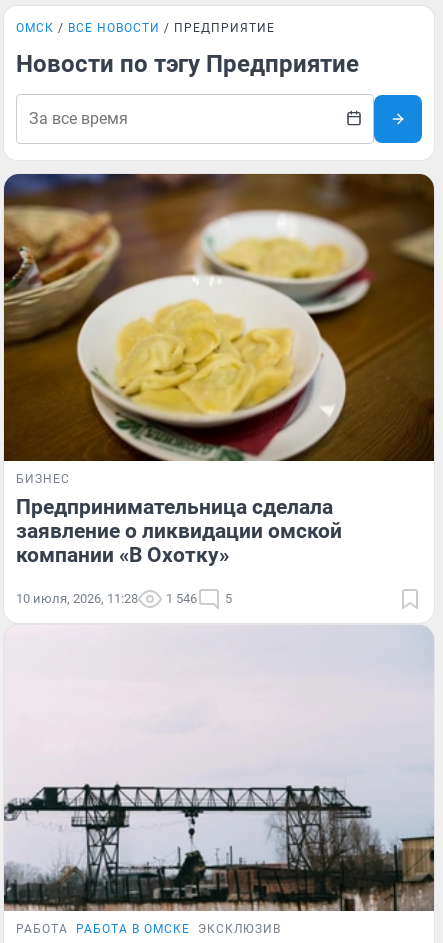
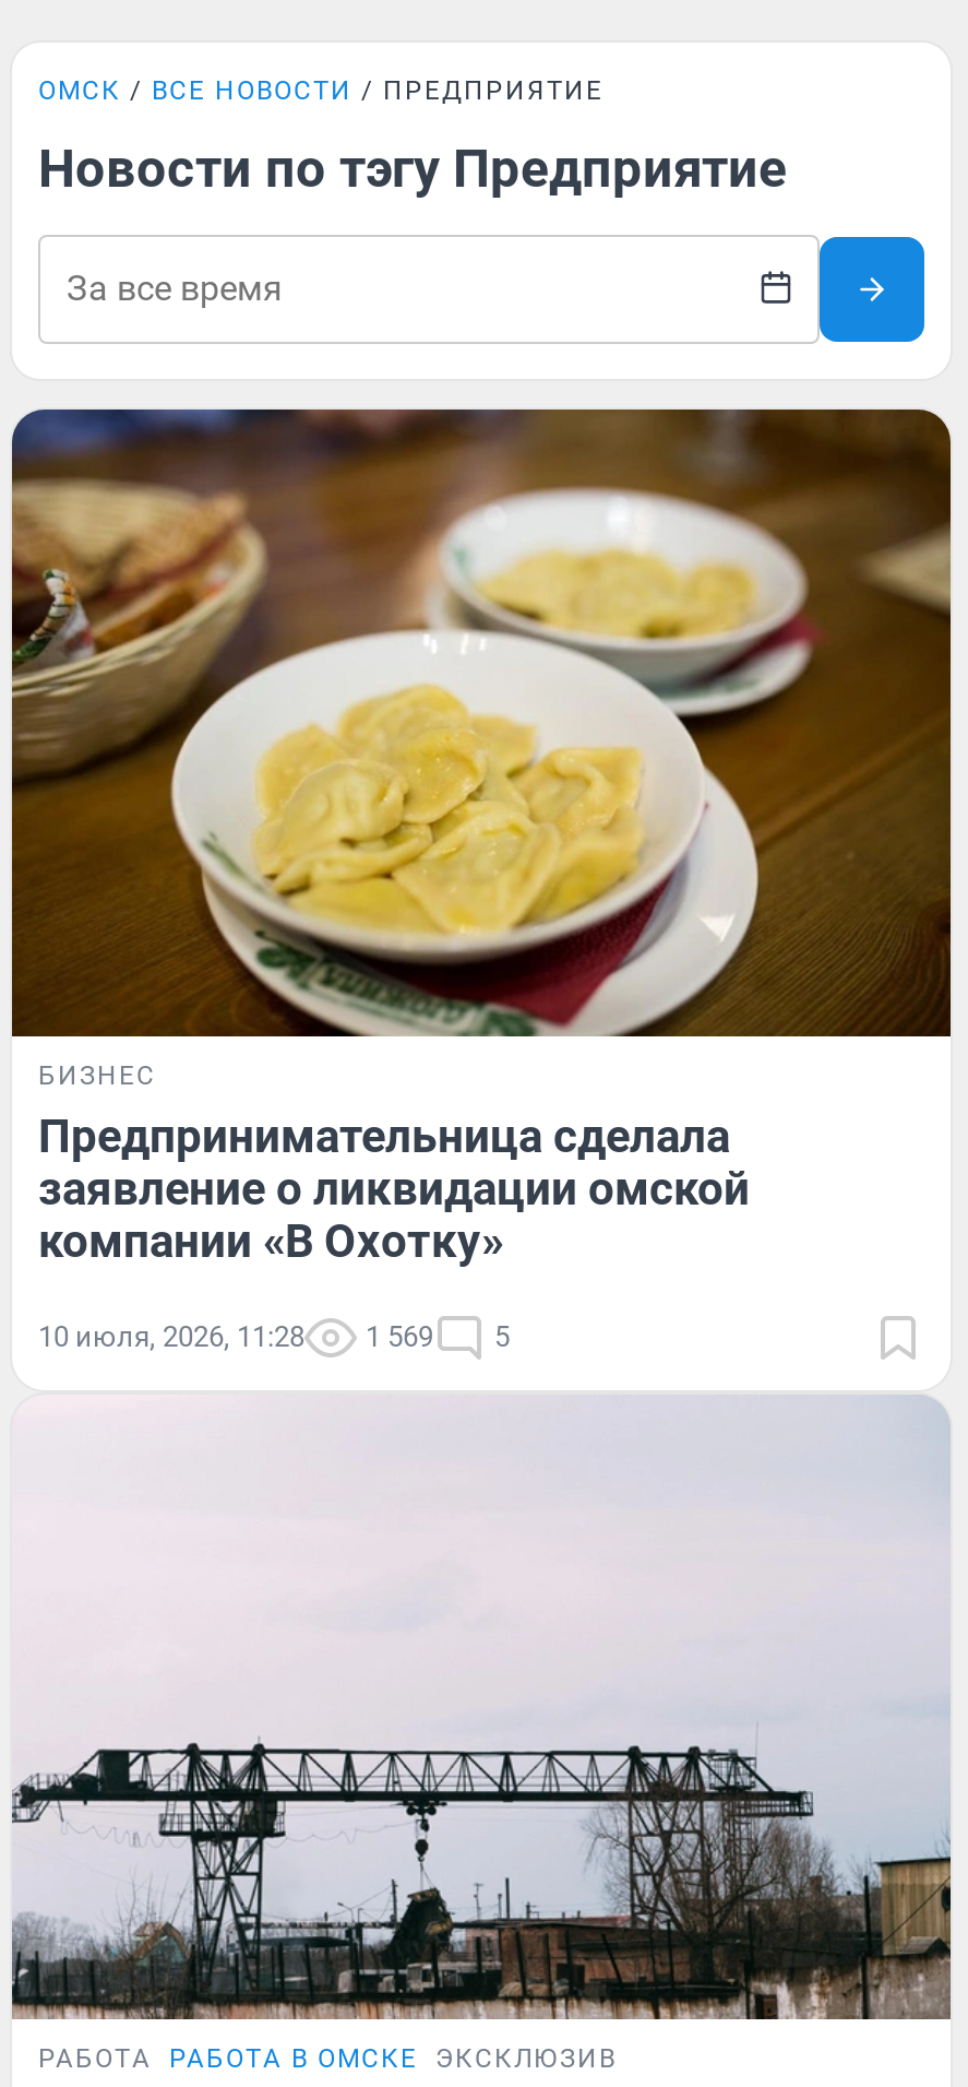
- 10 июля, 2026, 11:28 1 546 5
+ 10 июля, 2026, 11:28 1 569 5
